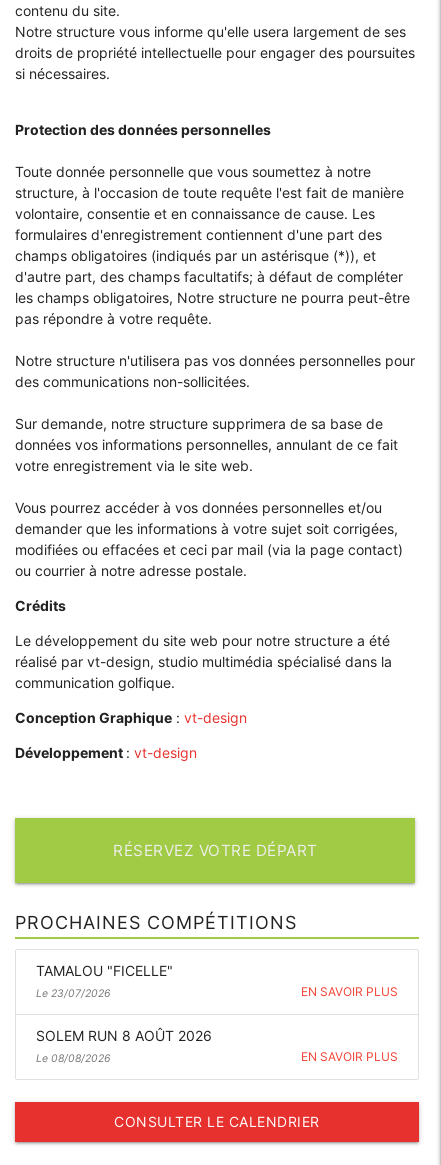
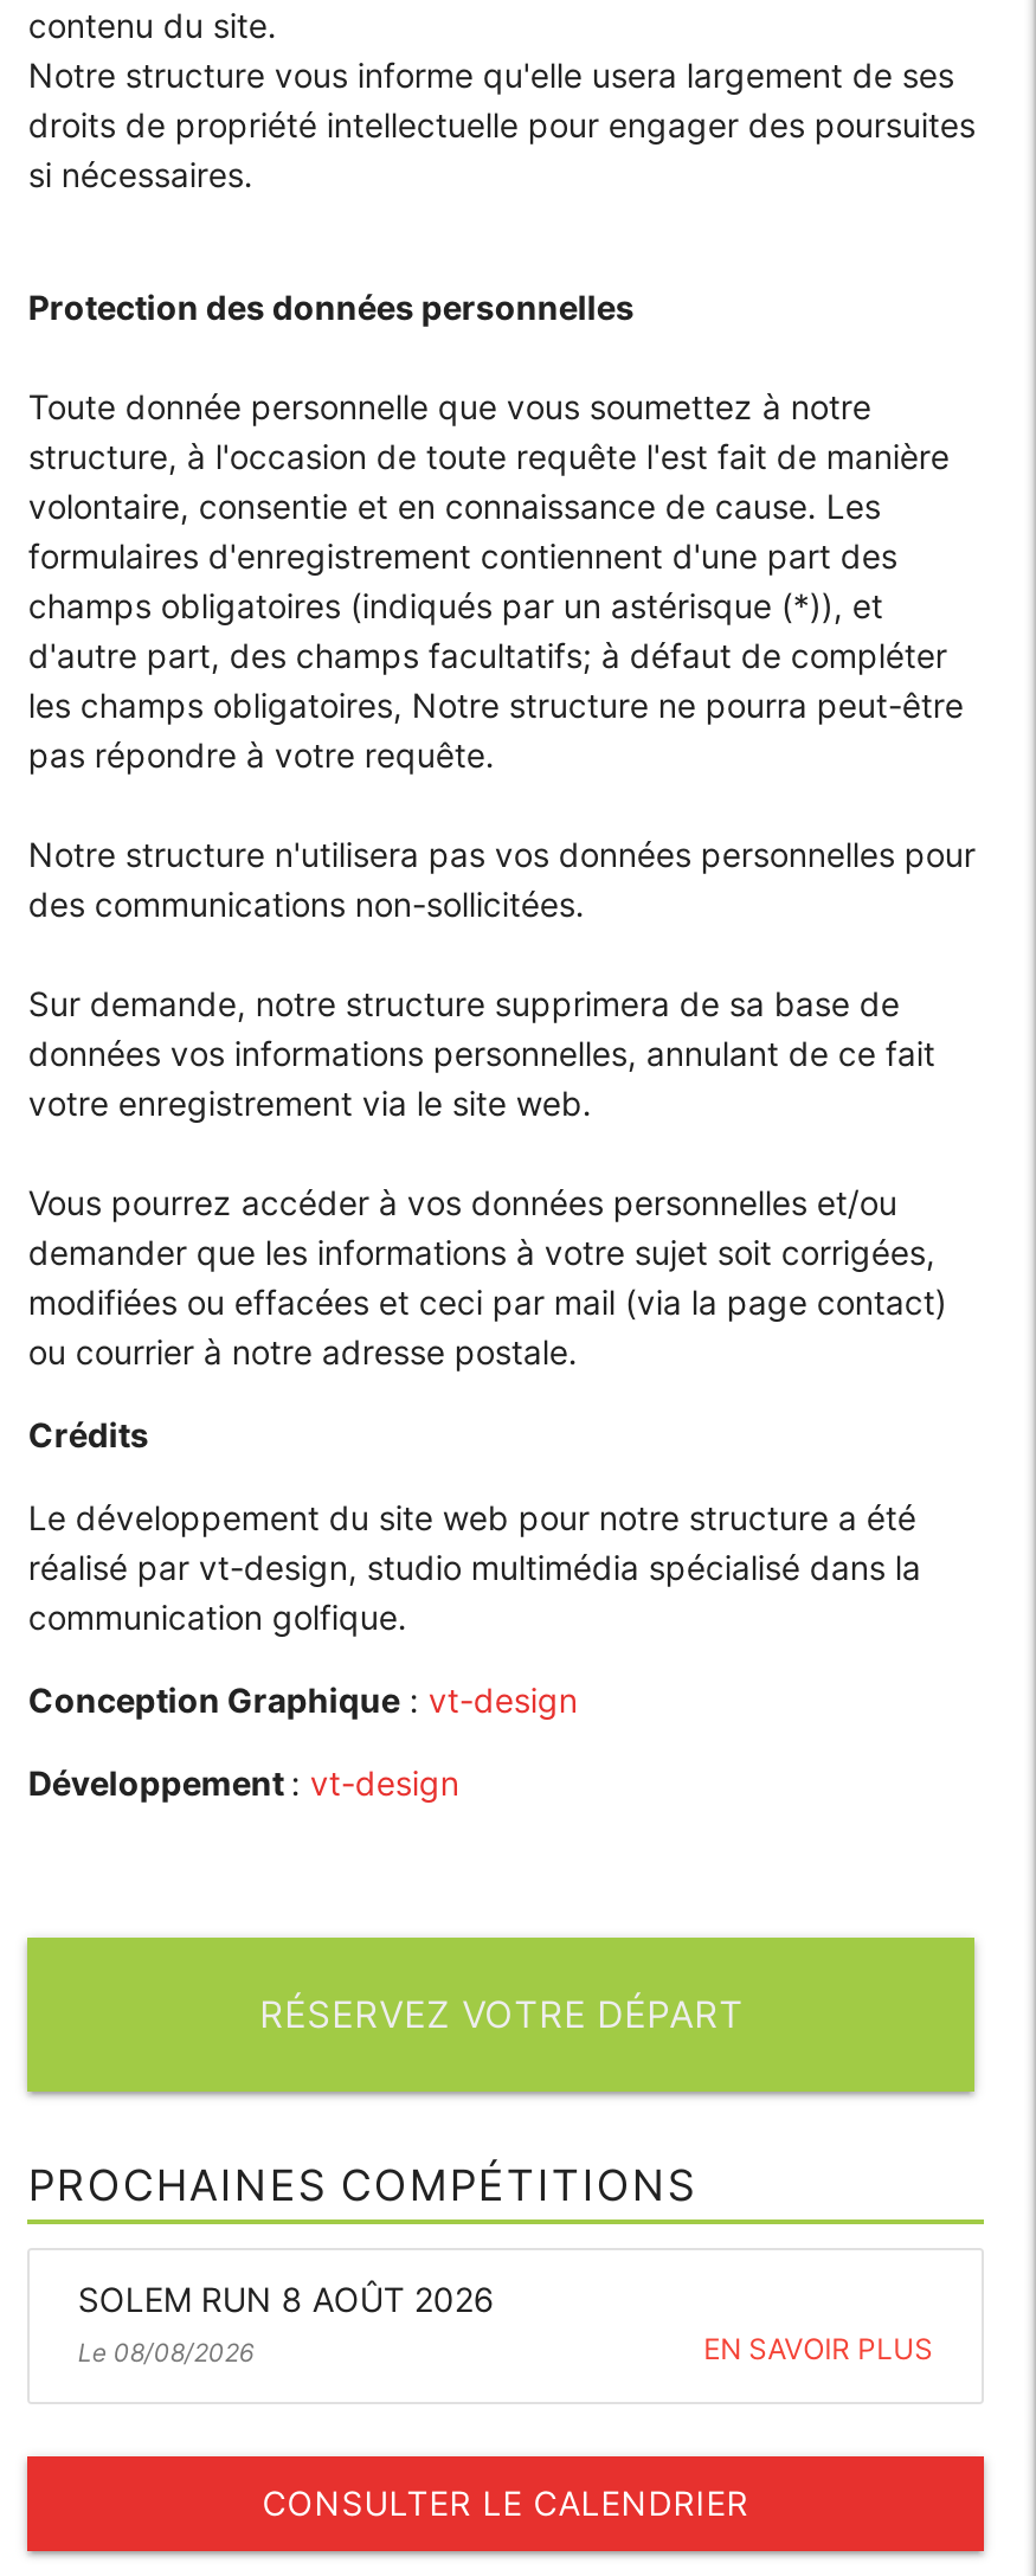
- TAMALOU "FICELLE"
- Le 23/07/2026
- EN SAVOIR PLUS
